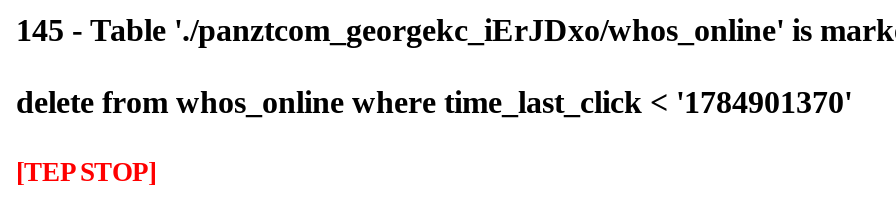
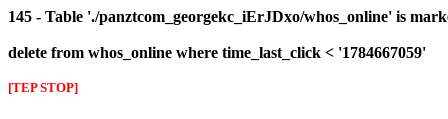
- delete from whos_online where time_last_click < '1784901370'
+ delete from whos_online where time_last_click < '1784667059'
